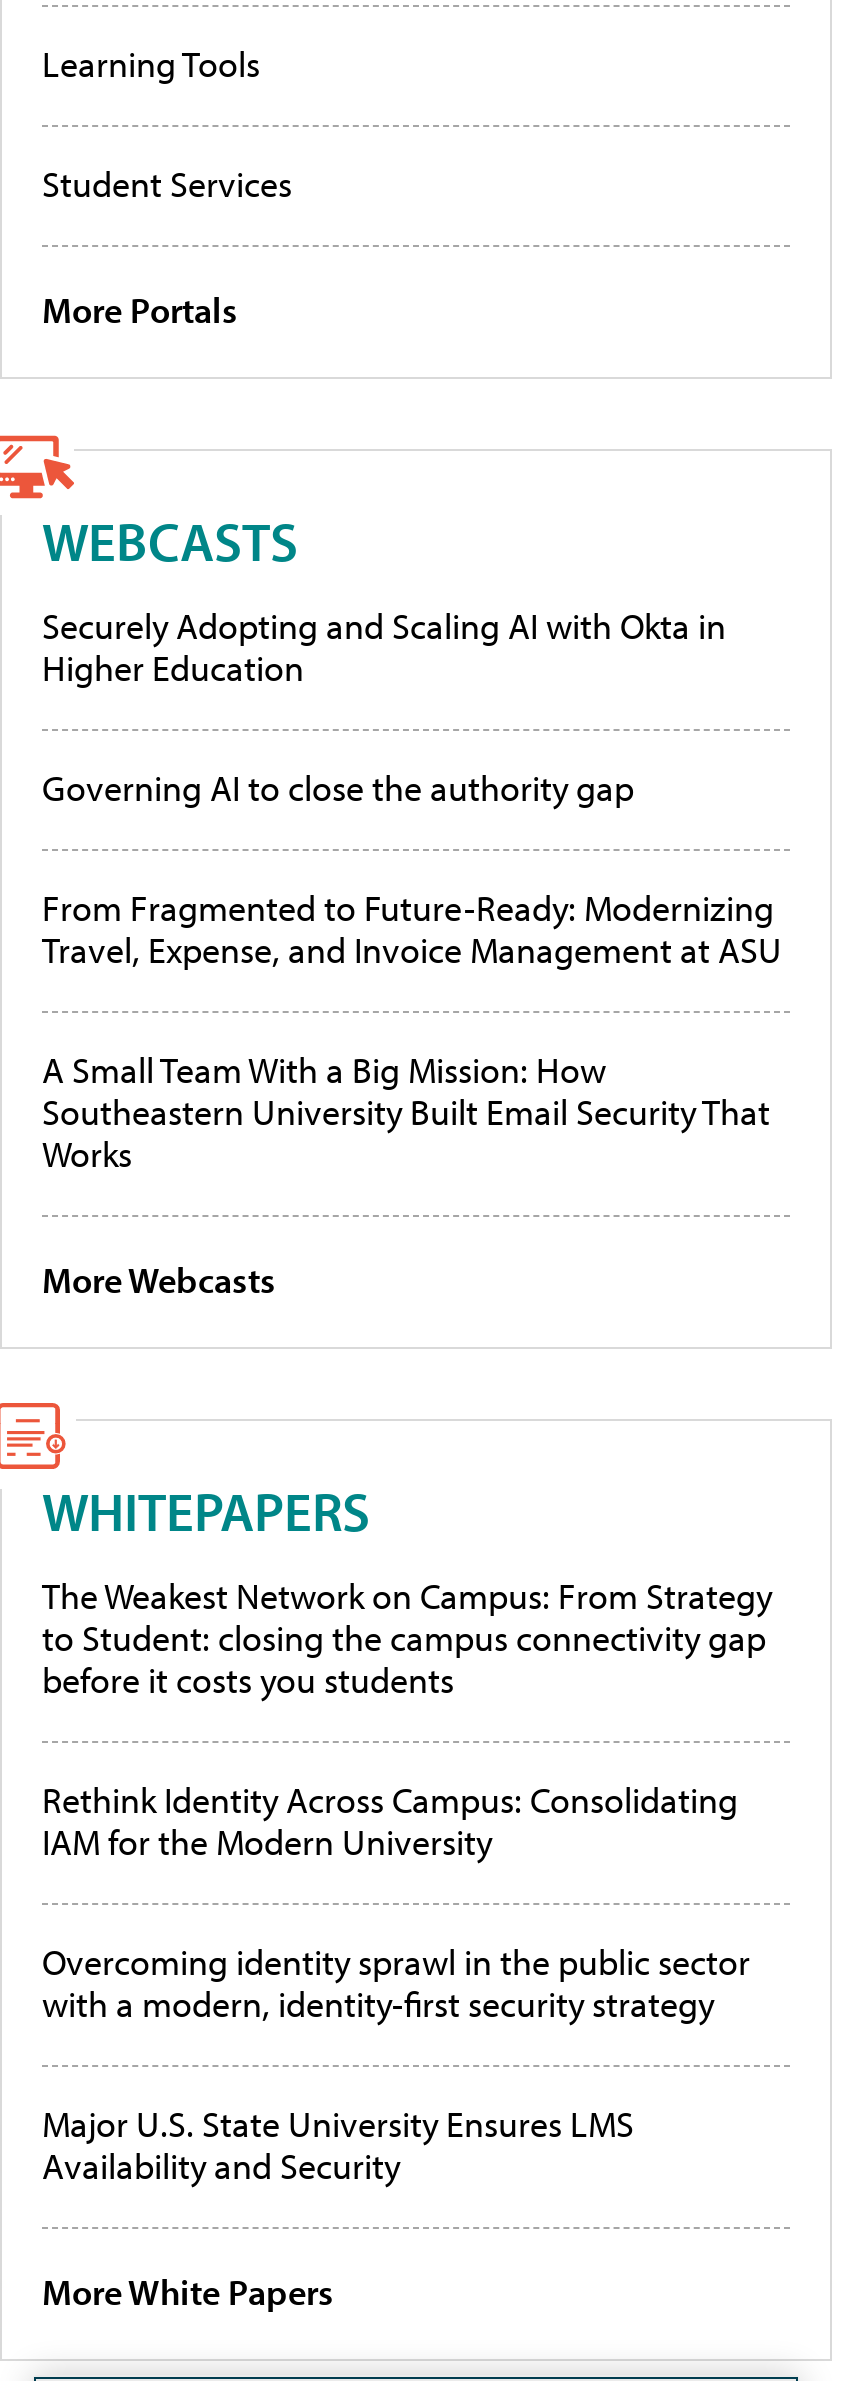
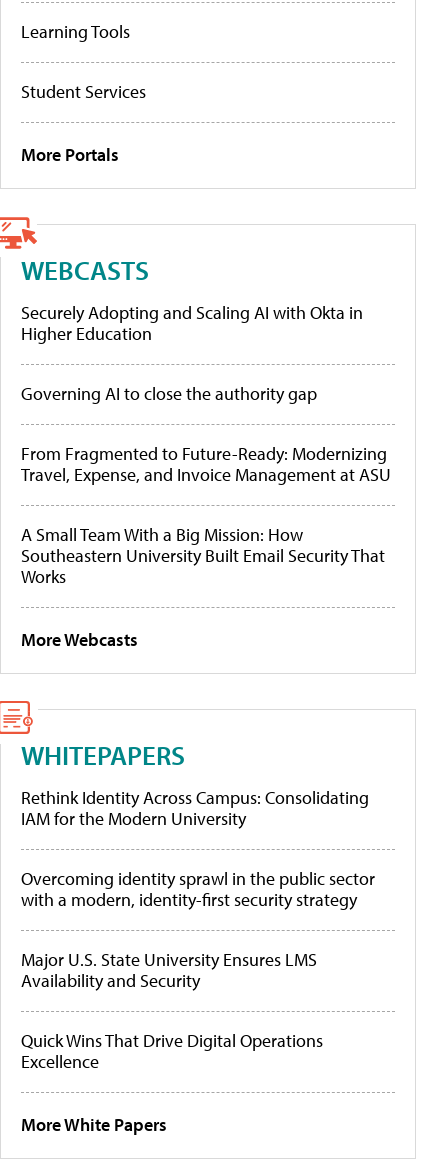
- The Weakest Network on Campus: From Strategy
- to Student: closing the campus connectivity gap
- before it costs you students

moved up: Rethink Identity Across Campus: Consolidating | IAM for the Modern University | Overcoming identity sprawl in the public sector | with a modern, identity-first security strategy | Major U.S. State University Ensures LMS | Availability and Security

+ Quick Wins That Drive Digital Operations
+ Excellence
